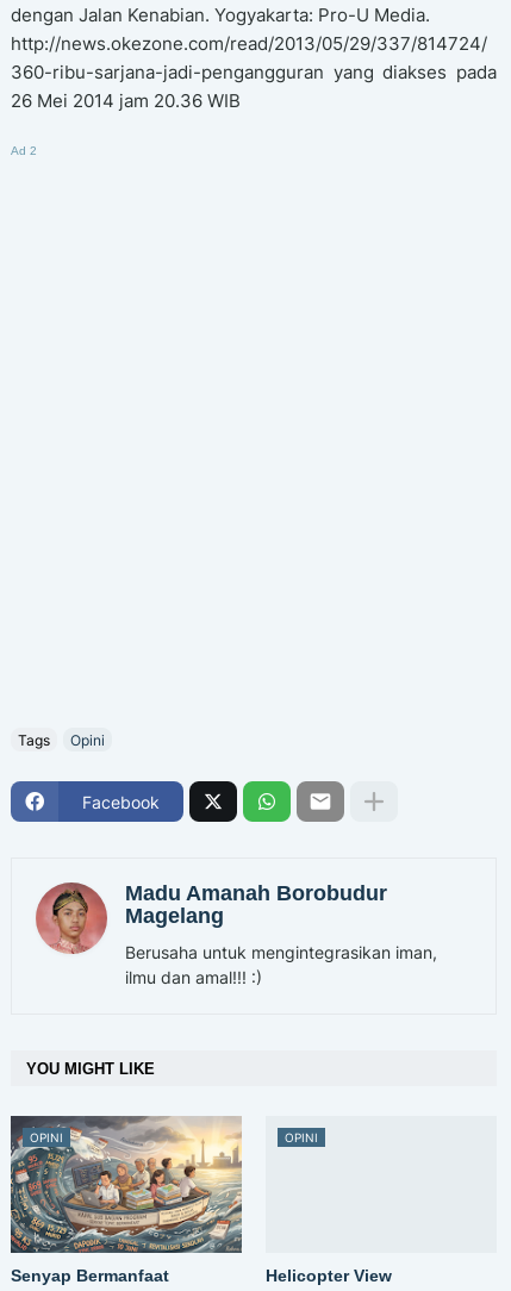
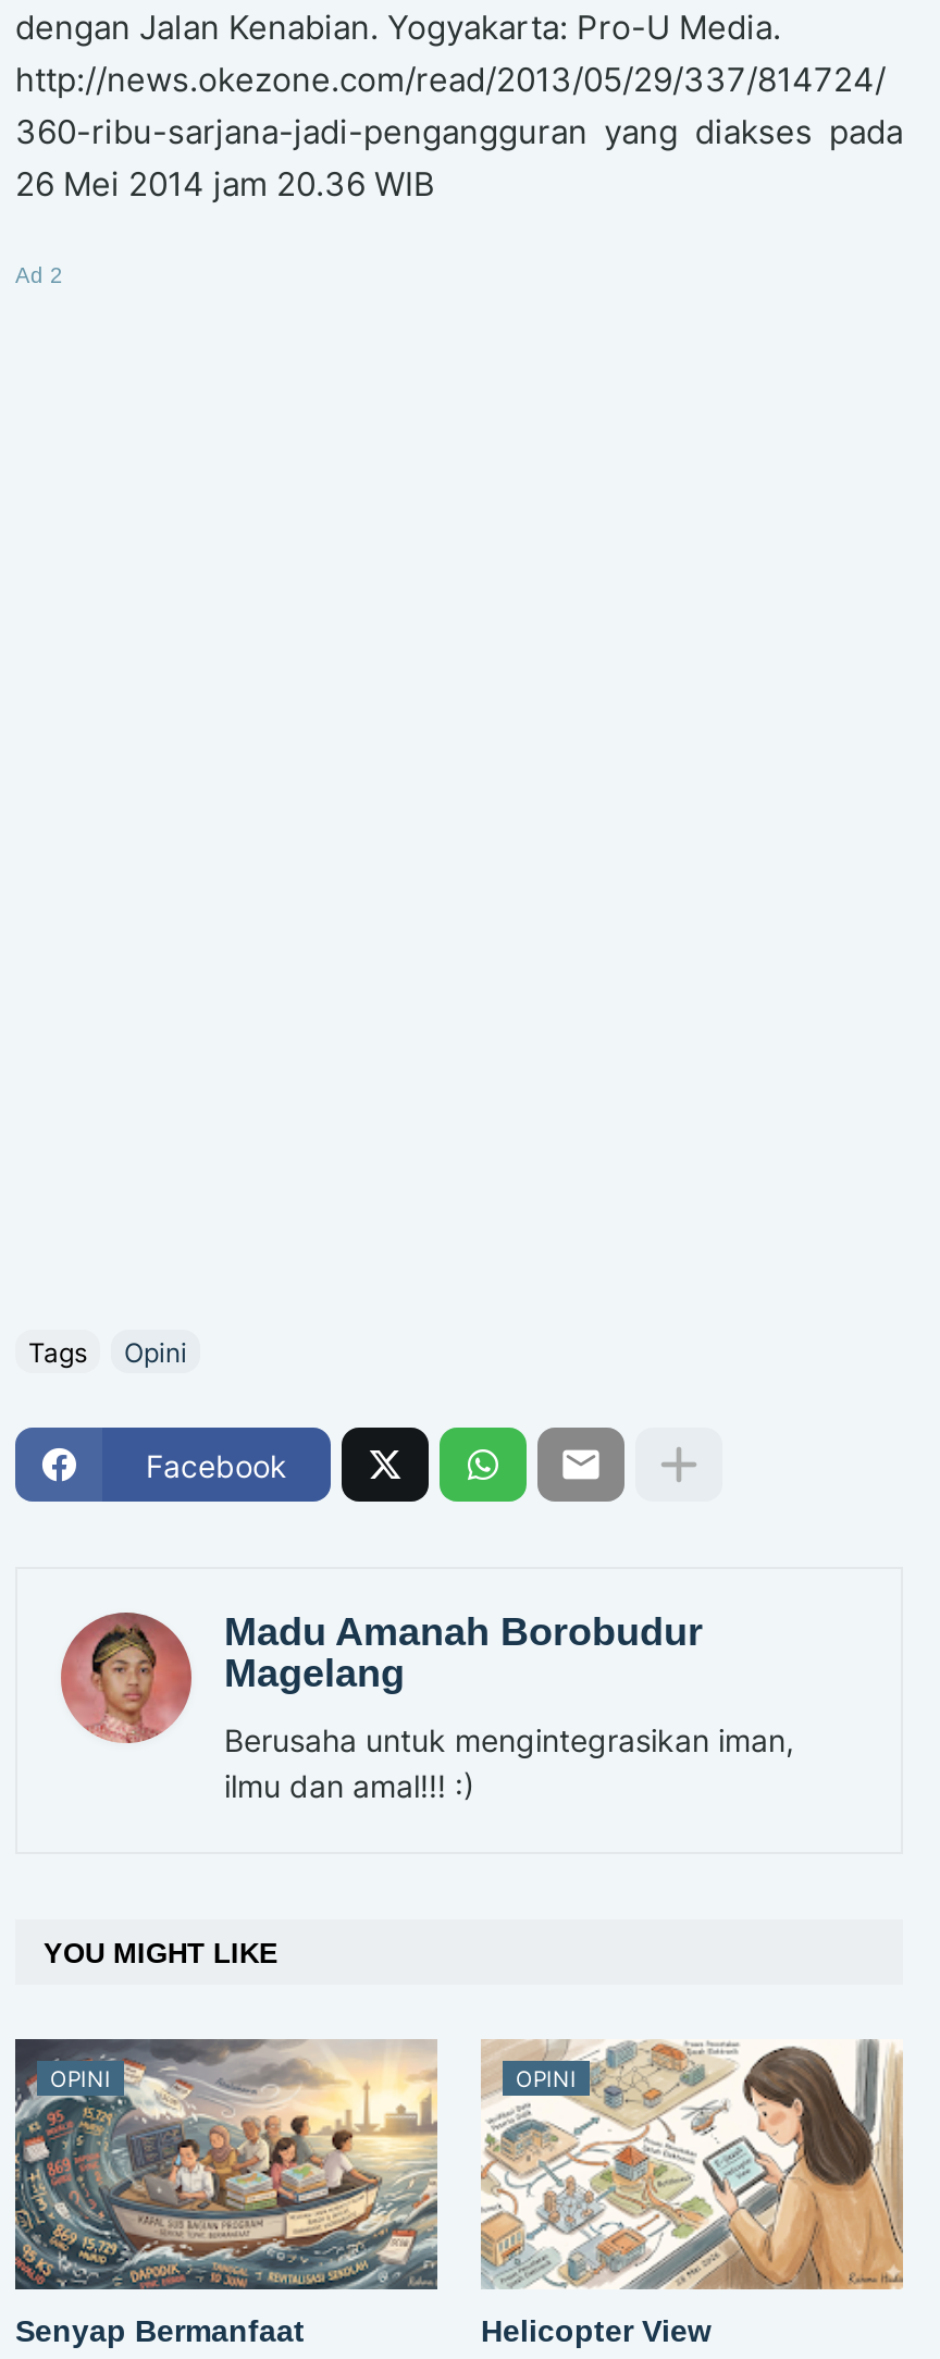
+ [image]
